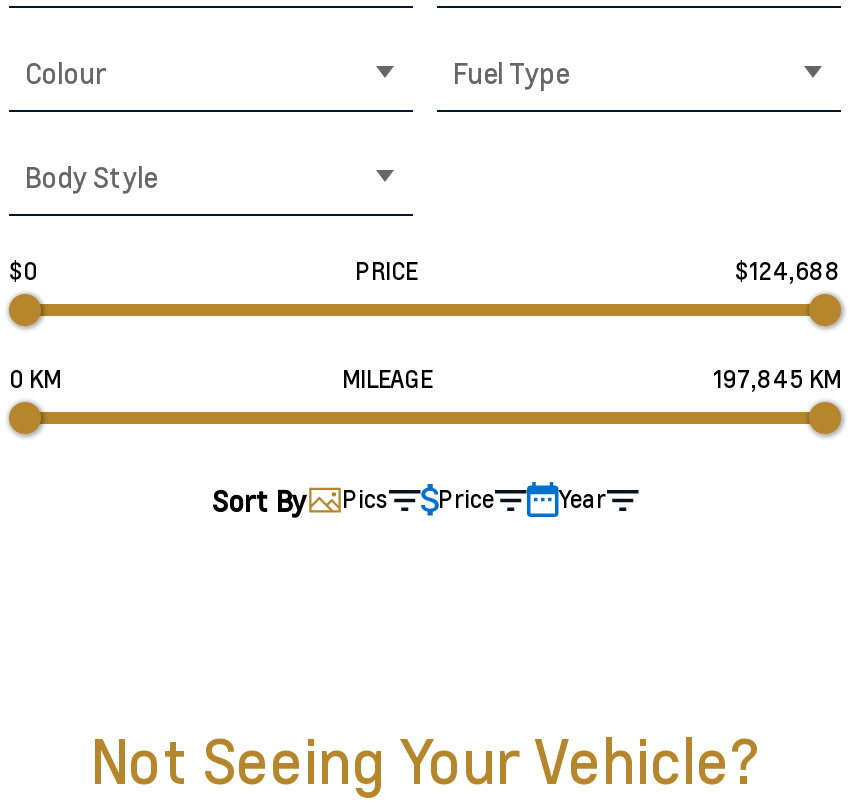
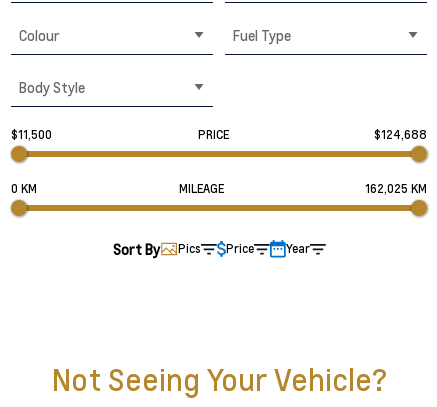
- $0
+ $11,500

- 197,845 KM
+ 162,025 KM
